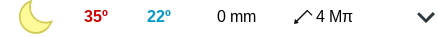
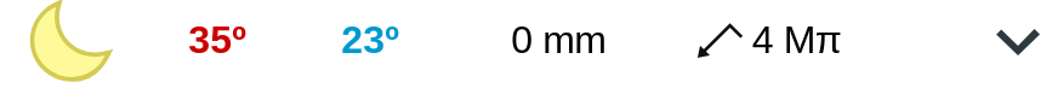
- 22º
+ 23º
